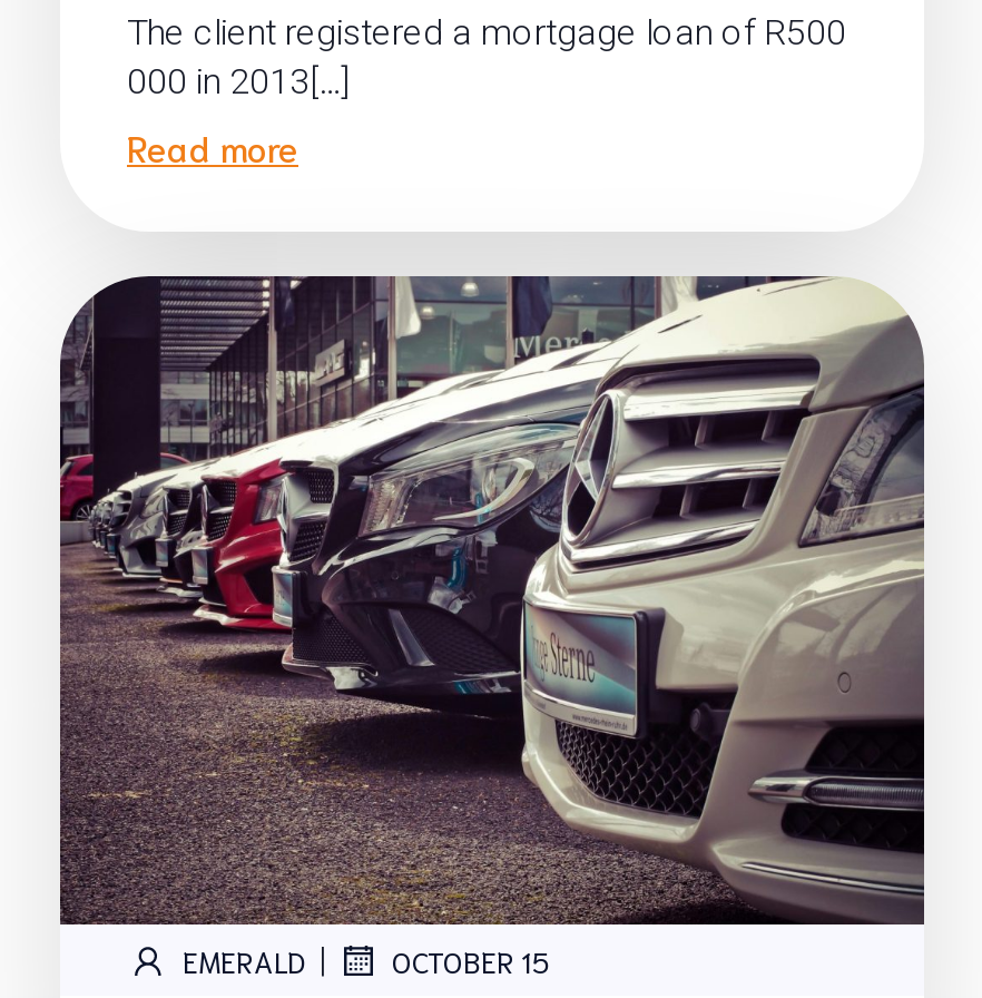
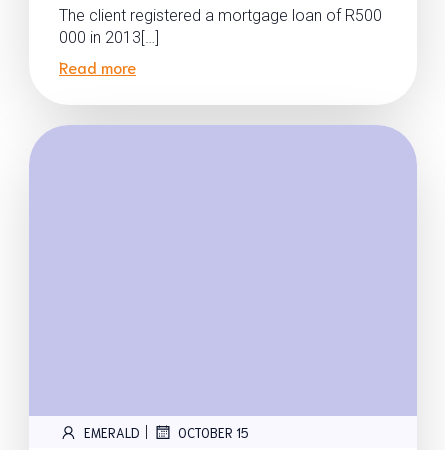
- [image]
